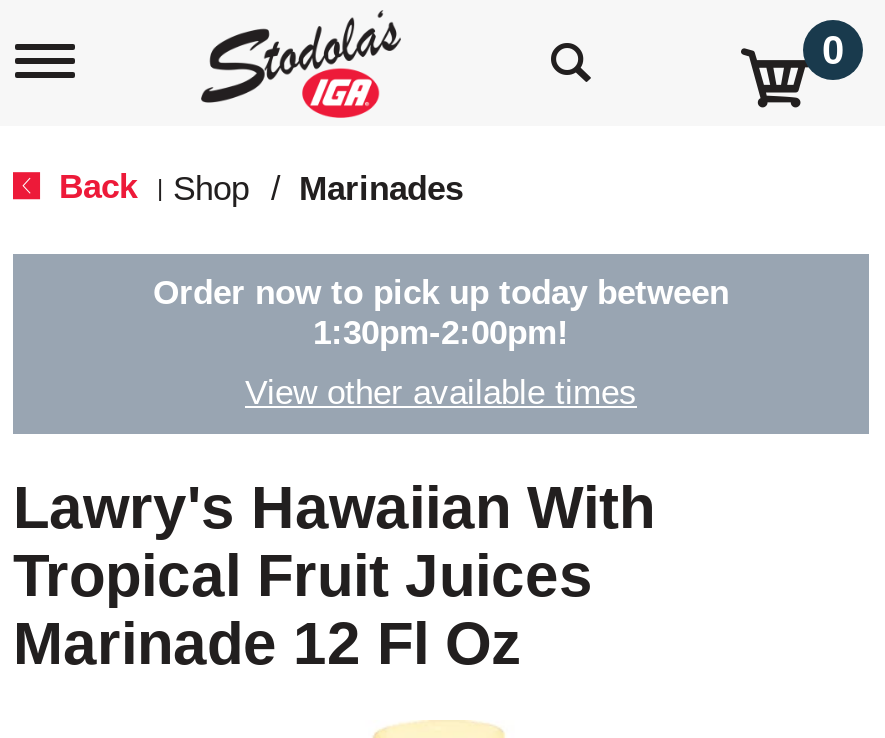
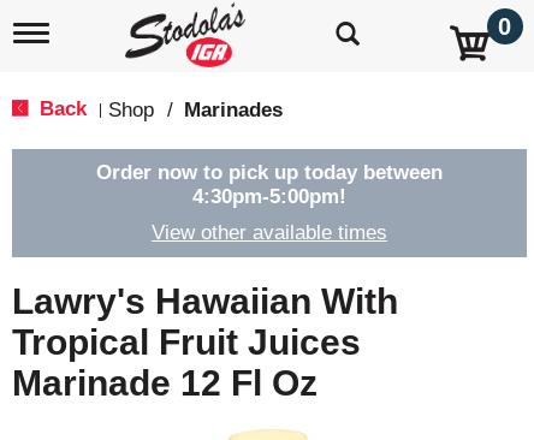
- 1:30pm-2:00pm!
+ 4:30pm-5:00pm!
